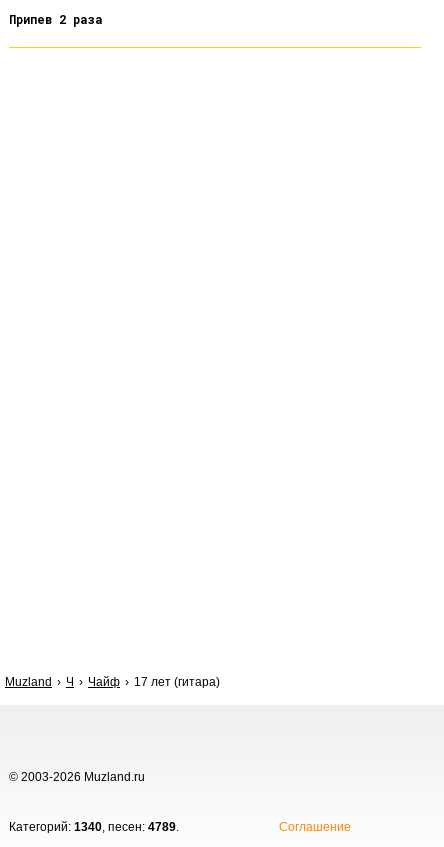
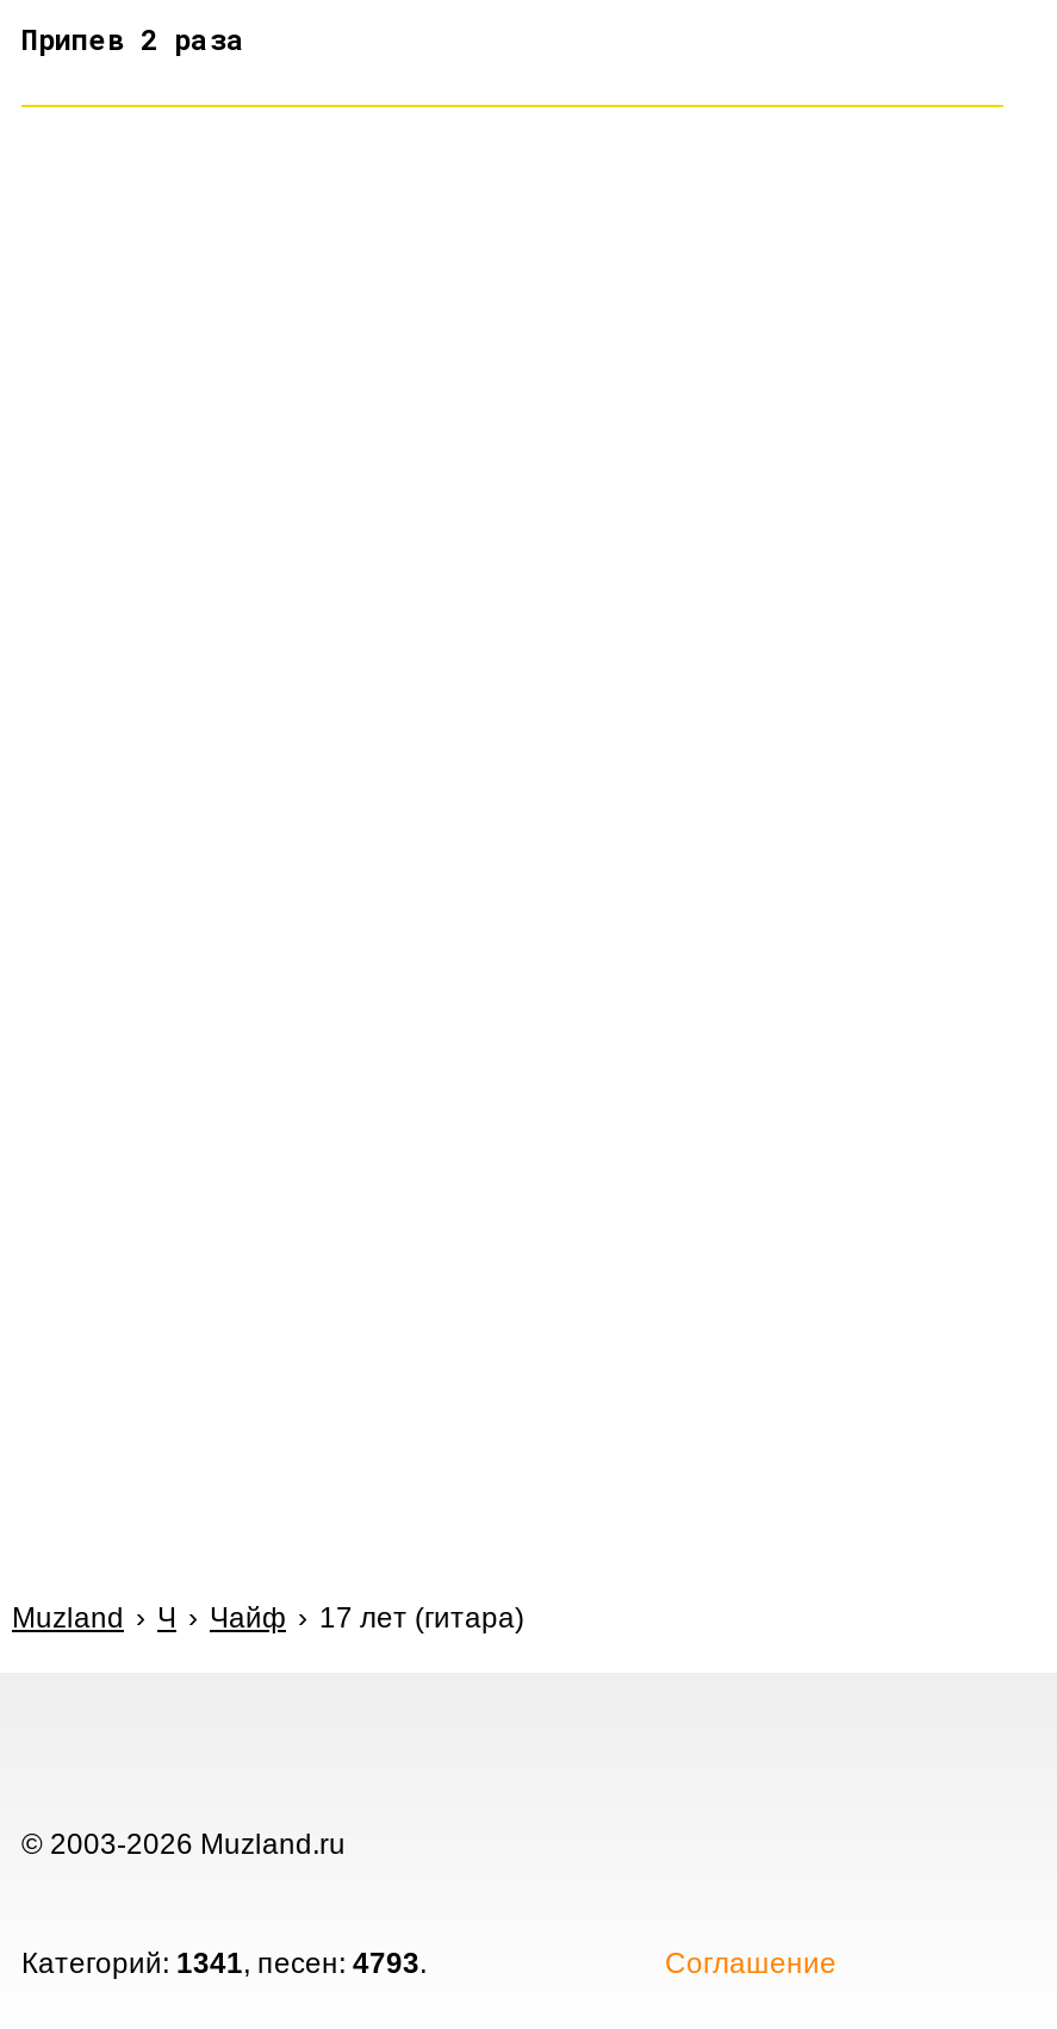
- Категорий: 1340, песен: 4789.
+ Категорий: 1341, песен: 4793.
